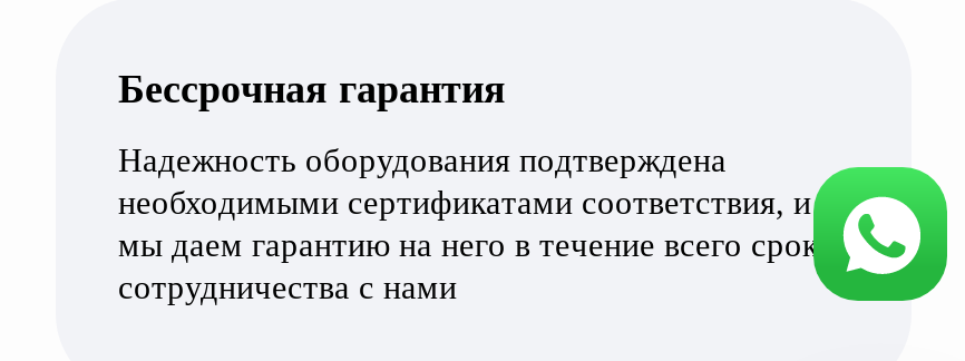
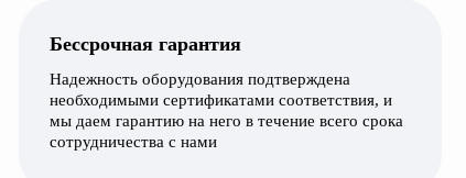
- [image]
